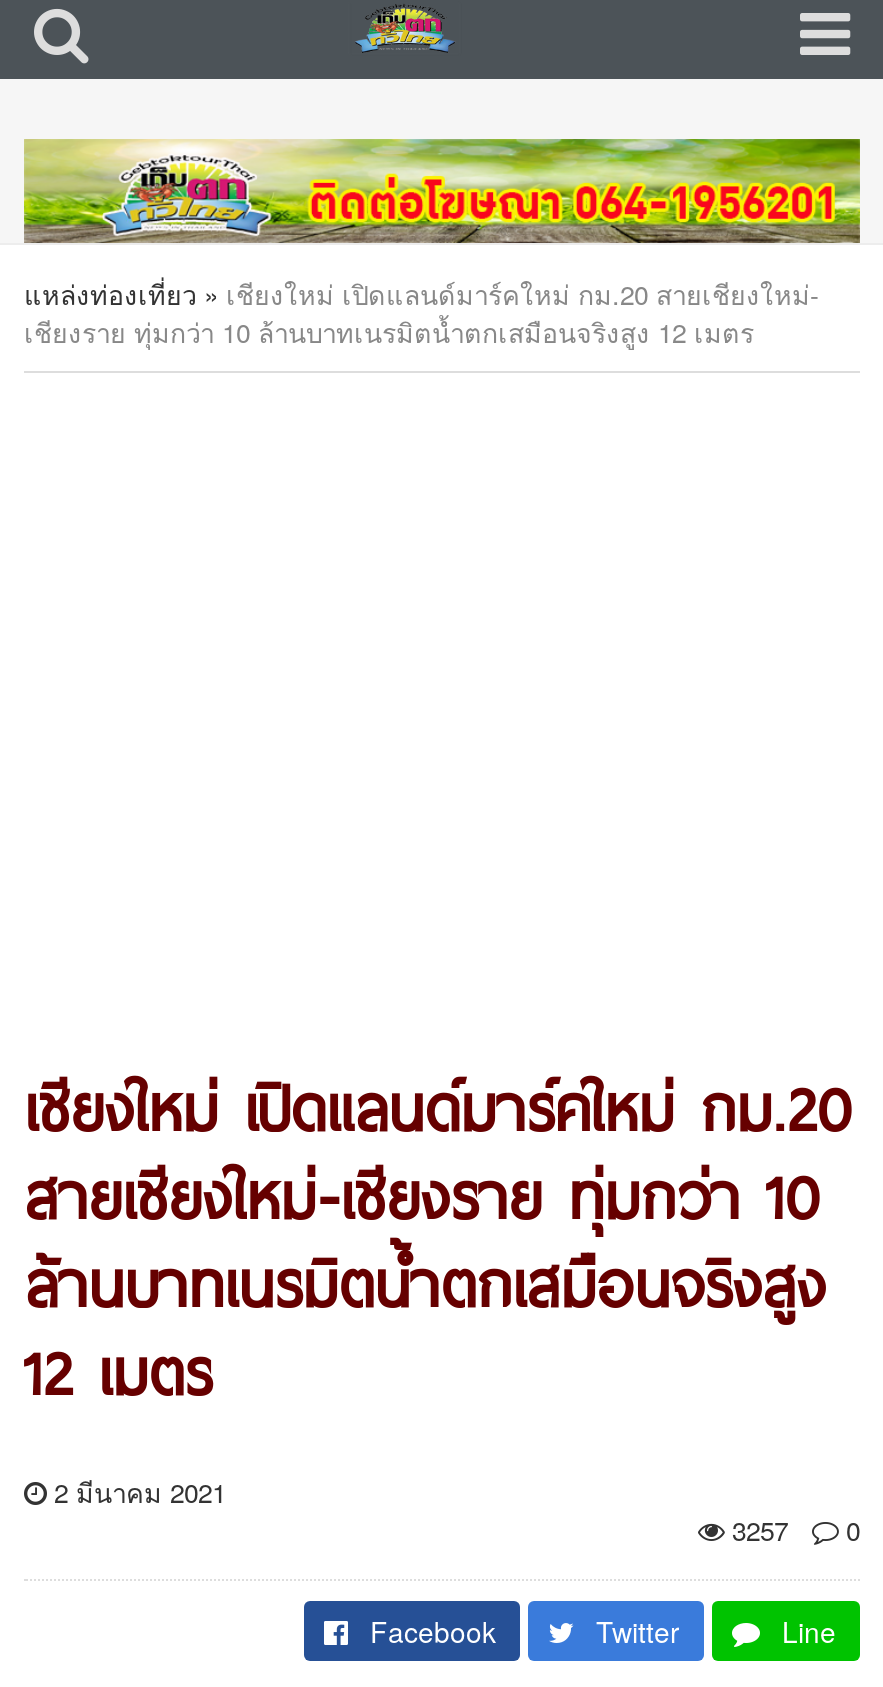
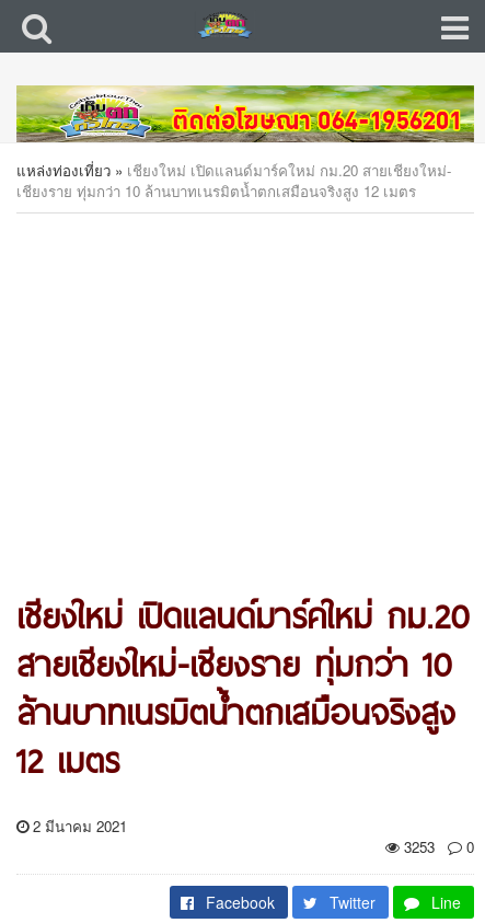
- 3257 0
+ 3253 0
